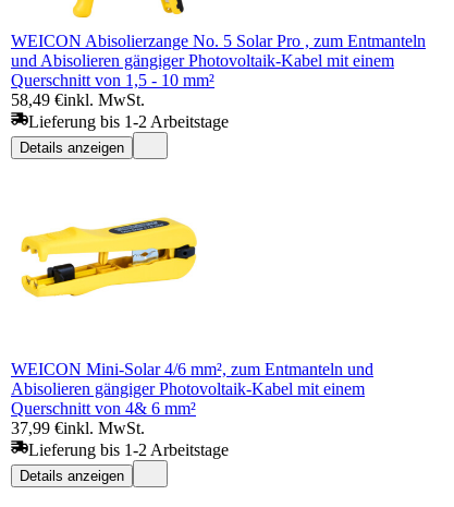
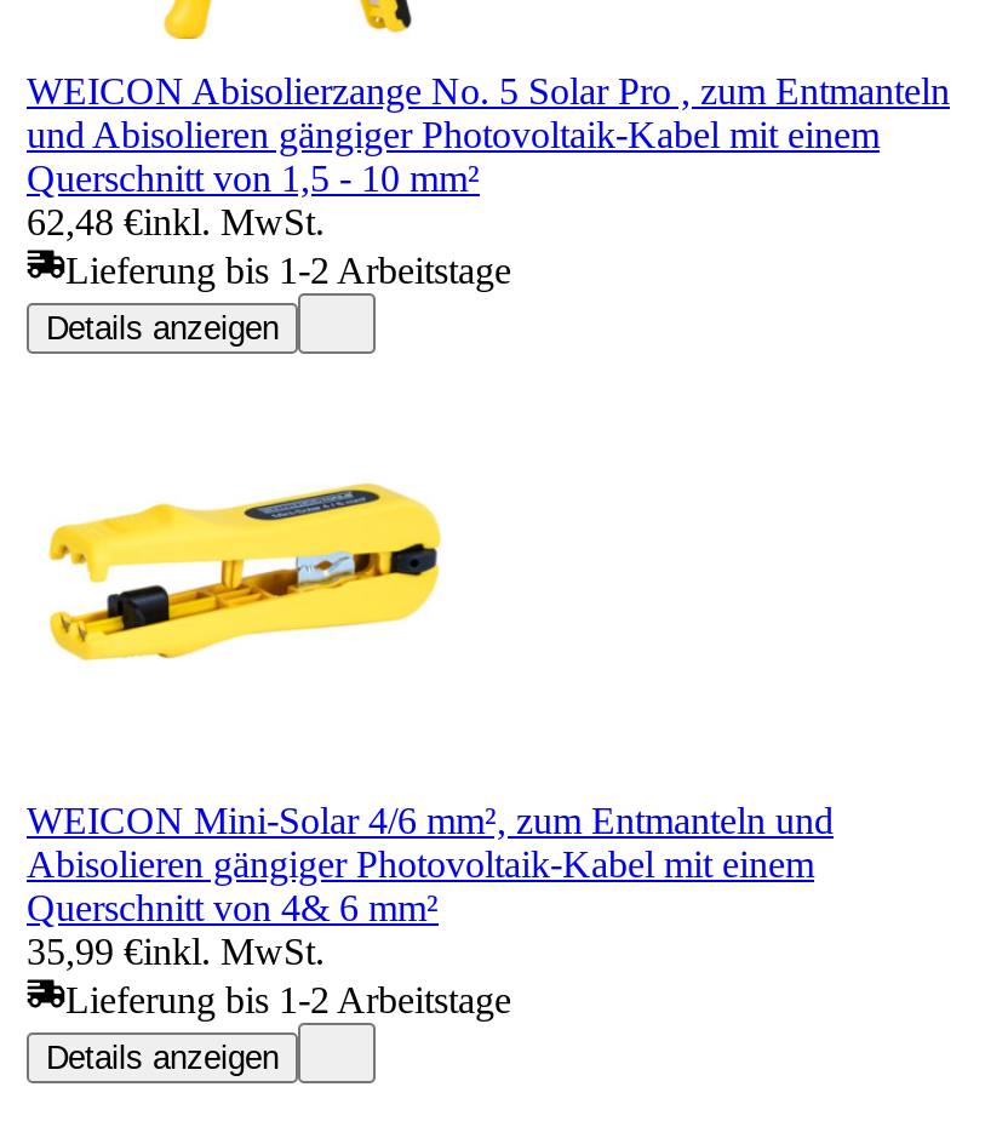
- 58,49 €inkl. MwSt.
+ 62,48 €inkl. MwSt.

- 37,99 €inkl. MwSt.
+ 35,99 €inkl. MwSt.
